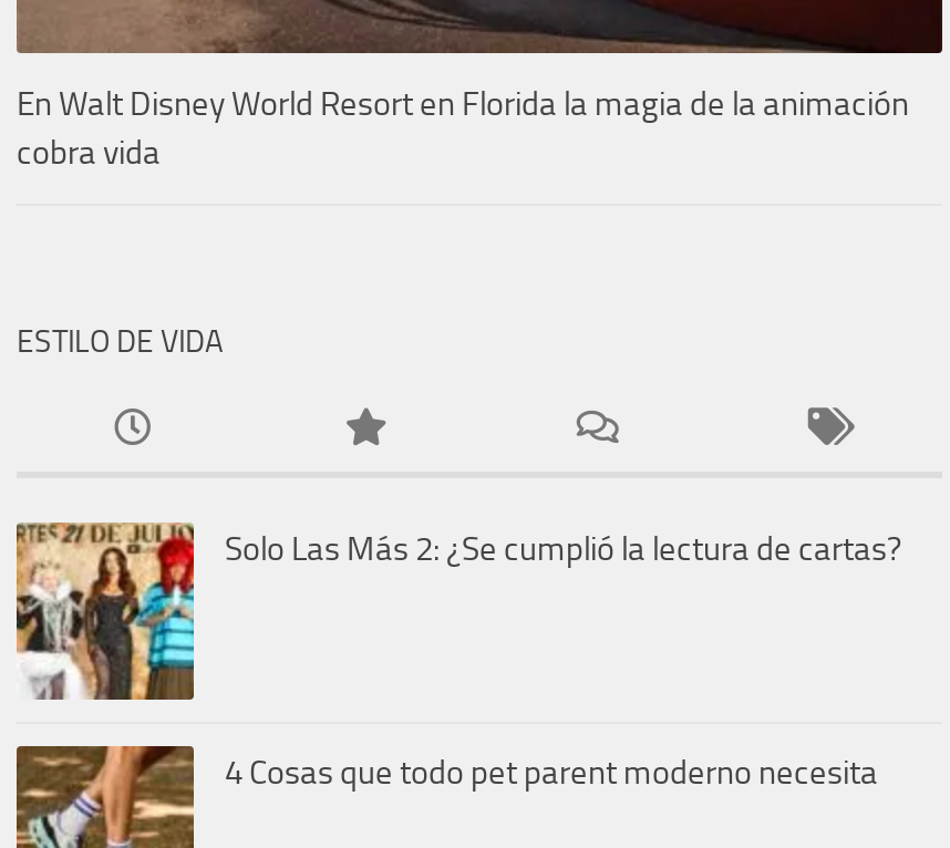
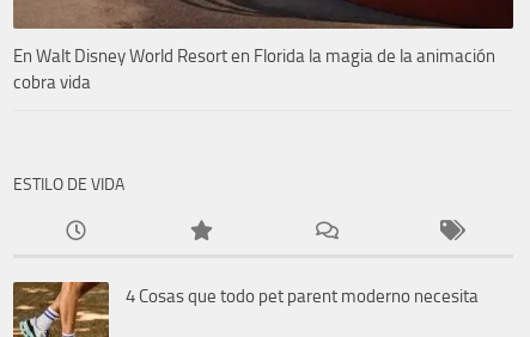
- [image]
- Solo Las Más 2: ¿Se cumplió la lectura de cartas?
